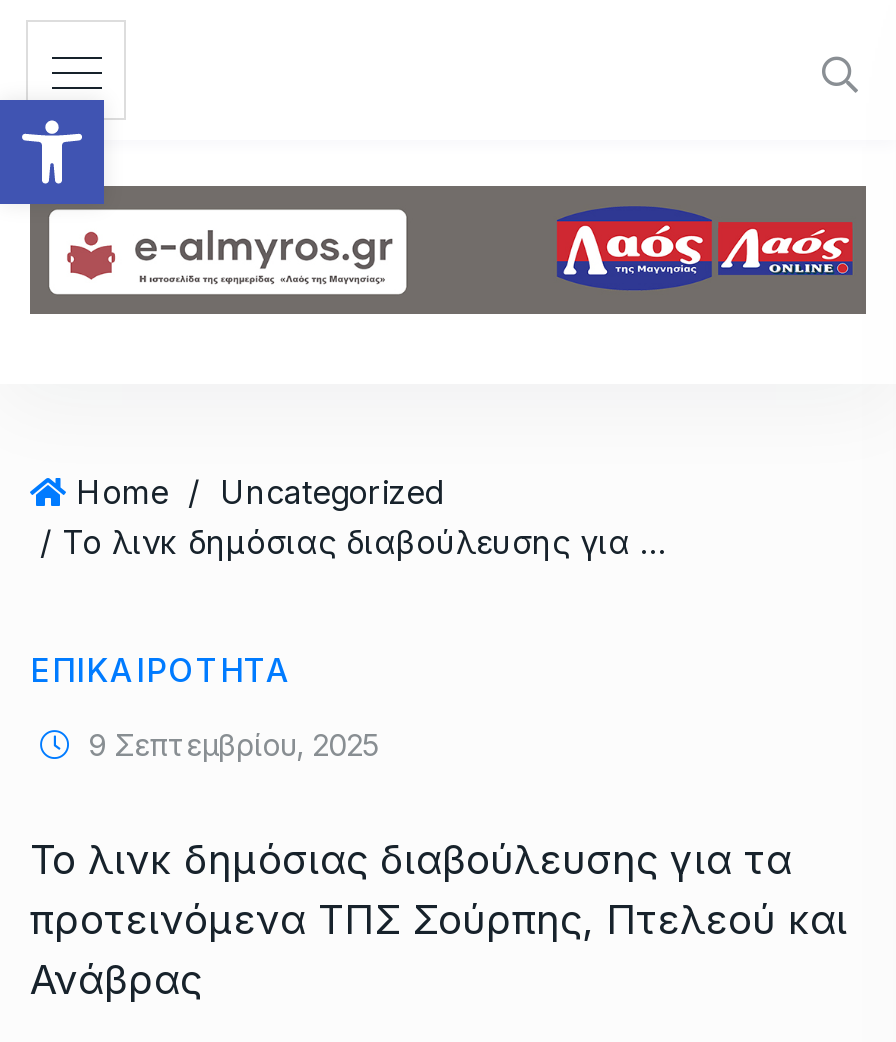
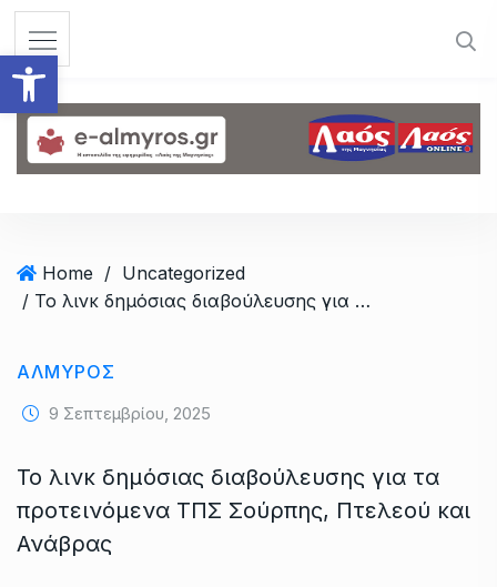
- ΕΠΙΚΑΙΡΟΤΗΤΑ
+ ΑΛΜΥΡΟΣ
